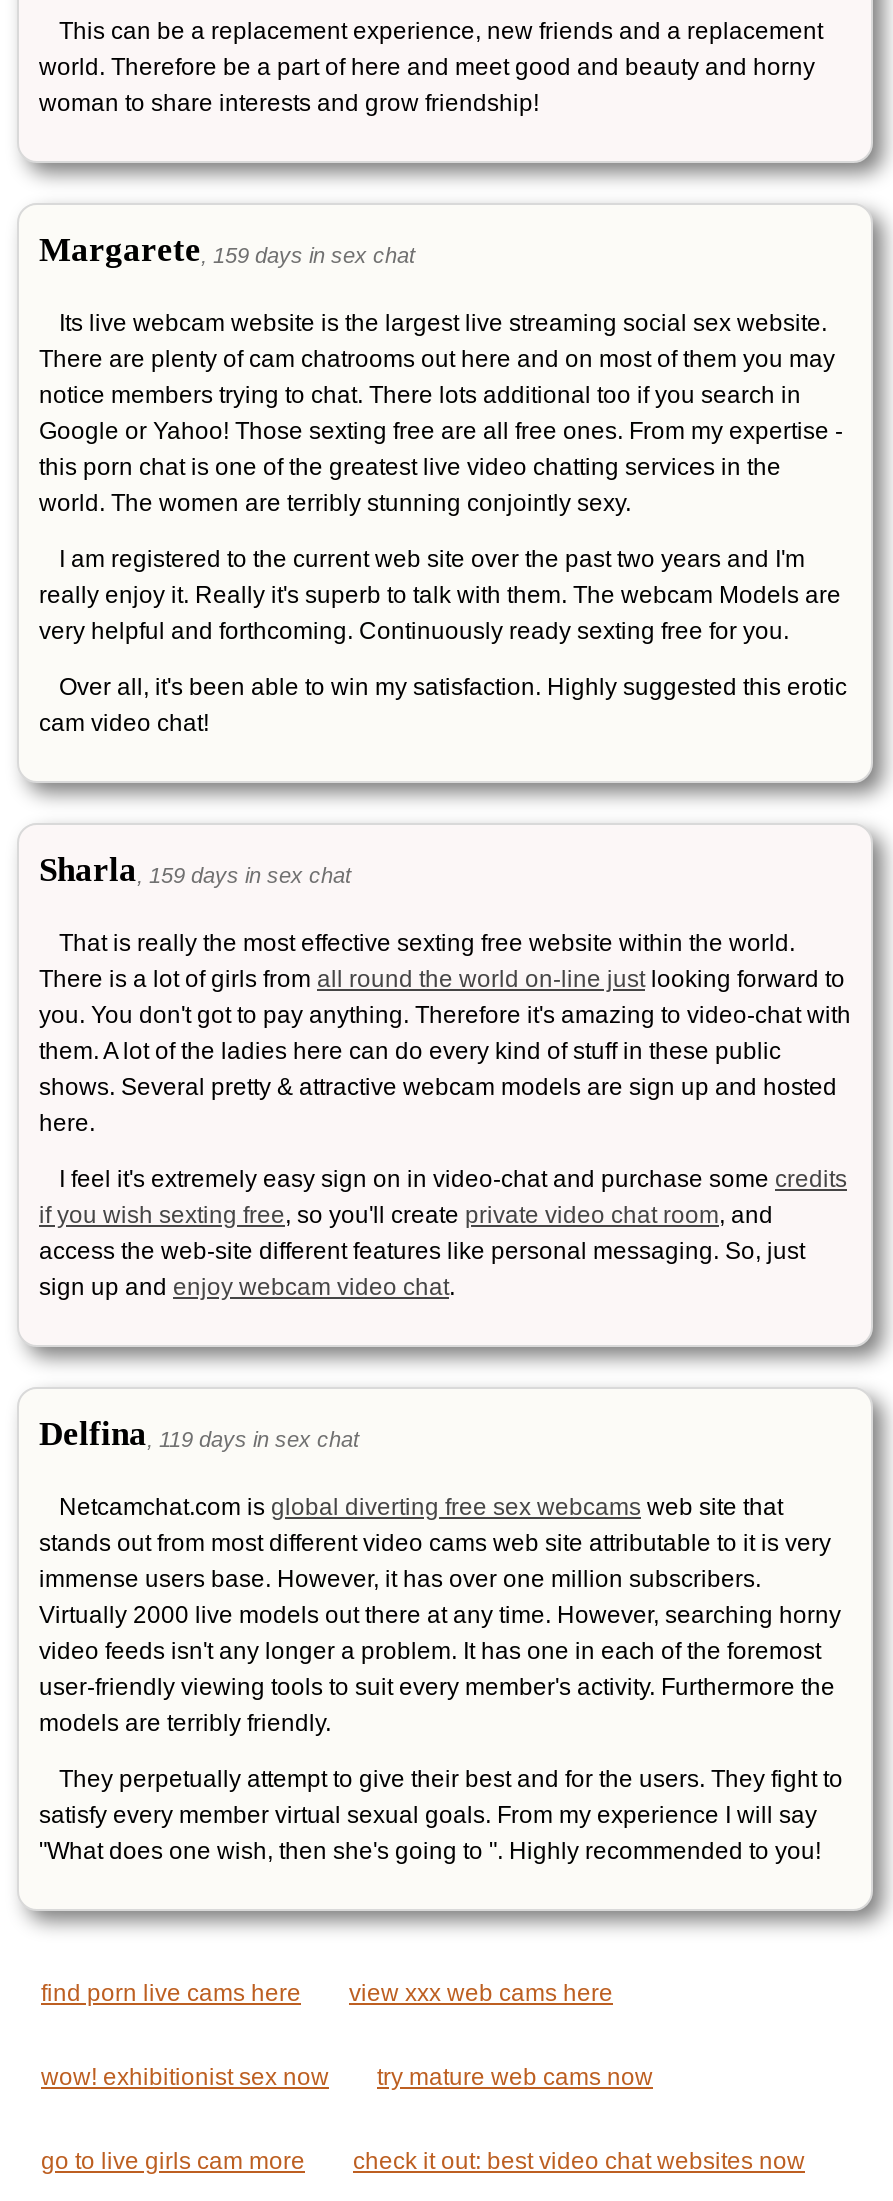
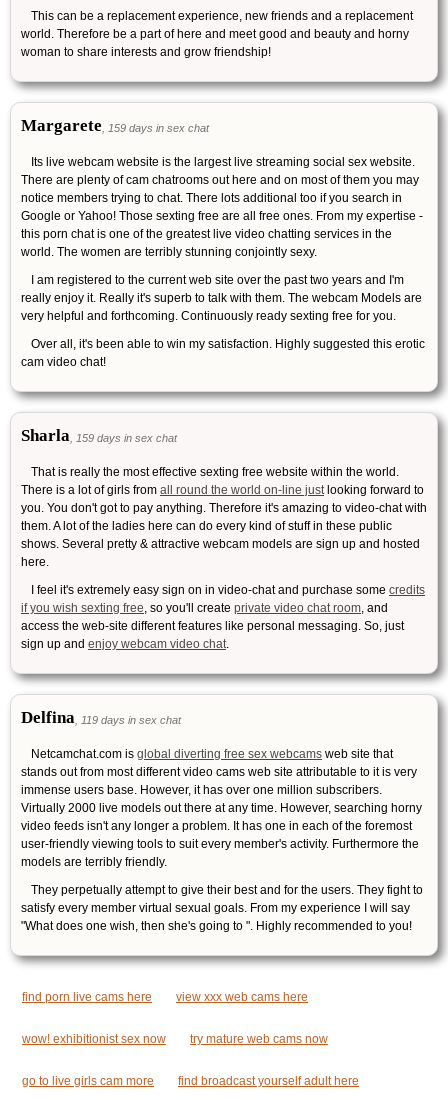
- check it out: best video chat websites now
+ find broadcast yourself adult here
